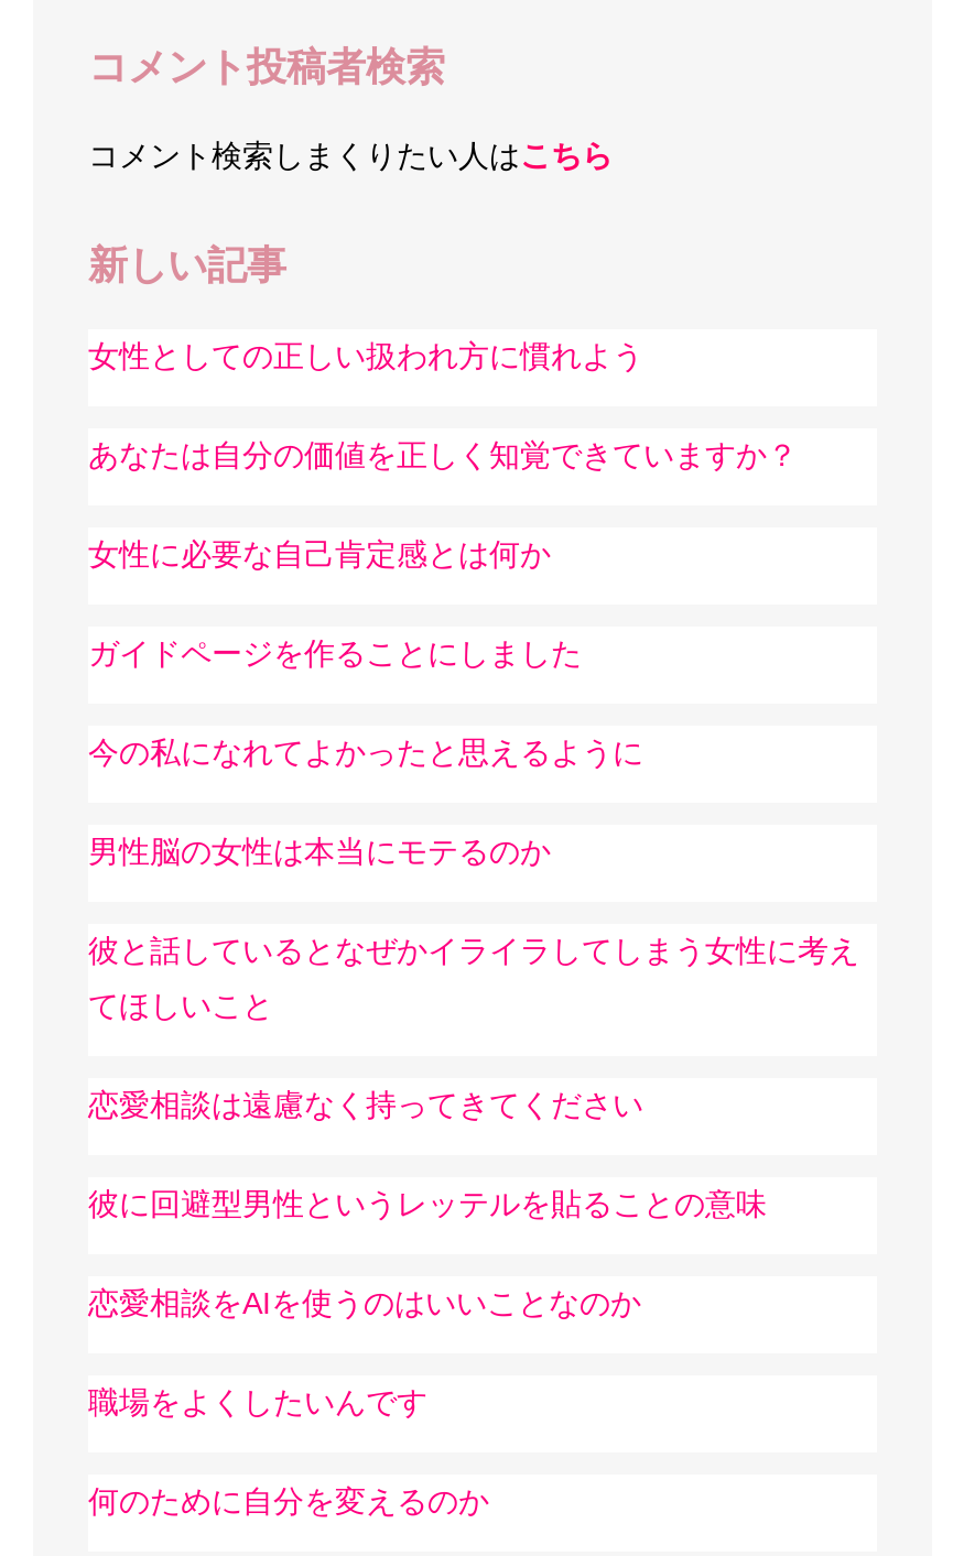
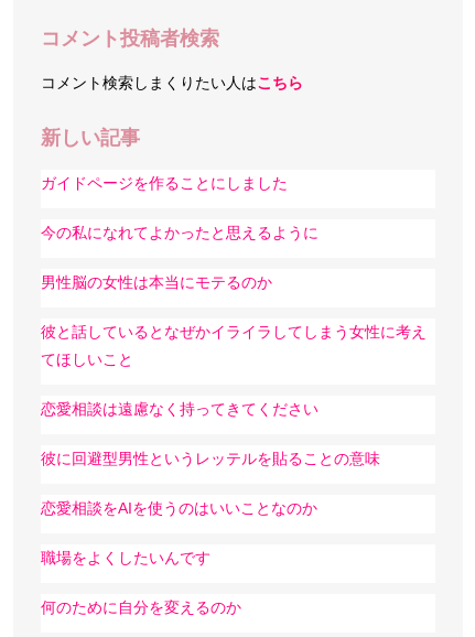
- 女性としての正しい扱われ方に慣れよう
- あなたは自分の価値を正しく知覚できていますか？
- 女性に必要な自己肯定感とは何か
